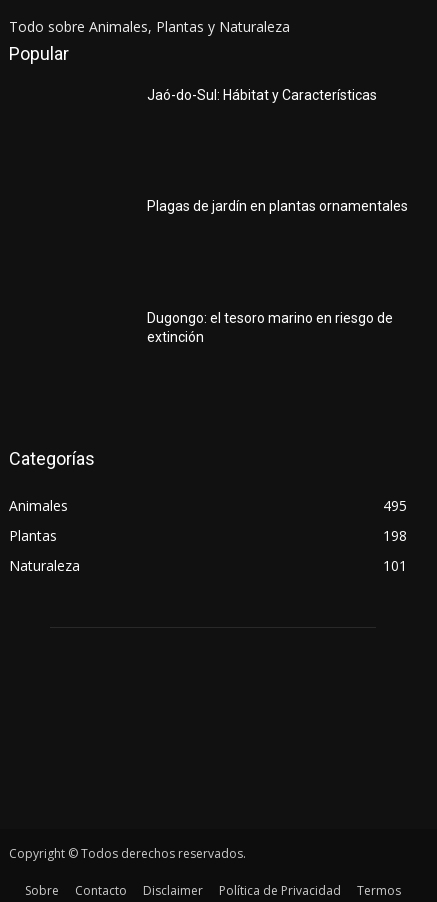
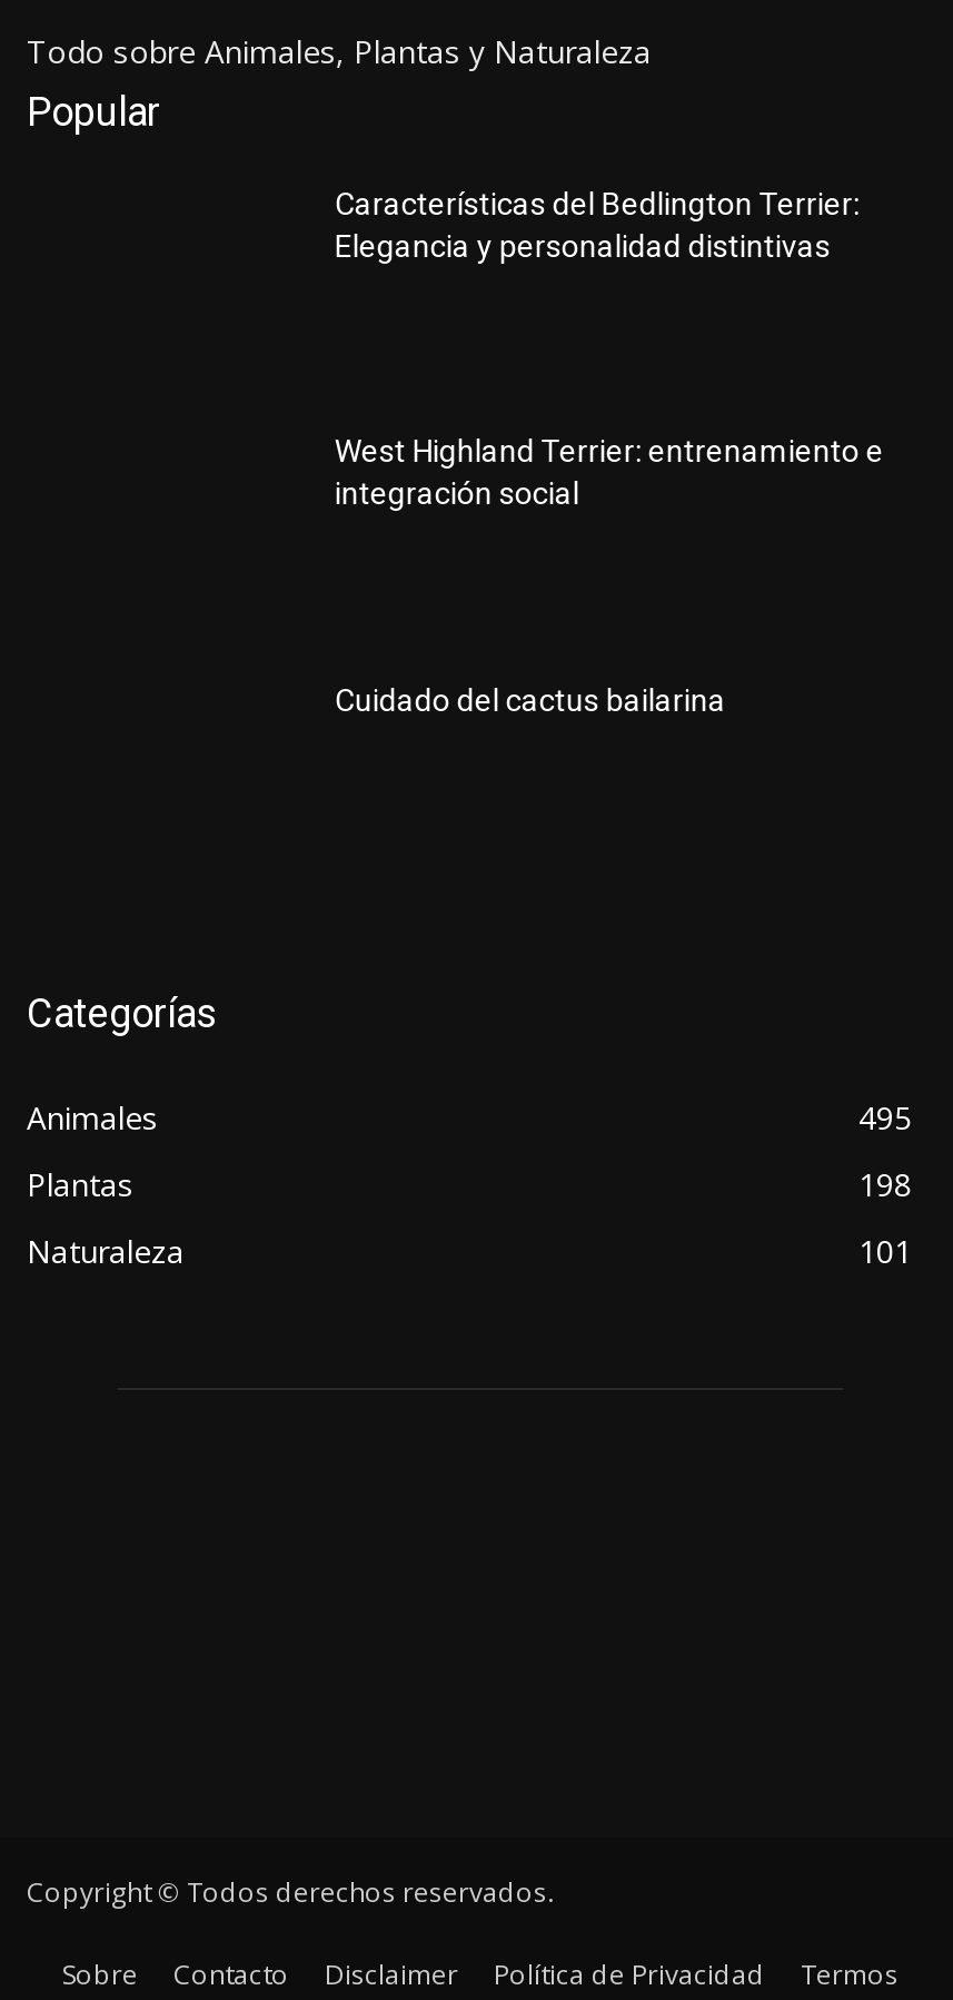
- Jaó-do-Sul: Hábitat y Características
+ Características del Bedlington Terrier:
+ Elegancia y personalidad distintivas

- Plagas de jardín en plantas ornamentales
+ West Highland Terrier: entrenamiento e
+ integración social

- Dugongo: el tesoro marino en riesgo de
- extinción
+ Cuidado del cactus bailarina
